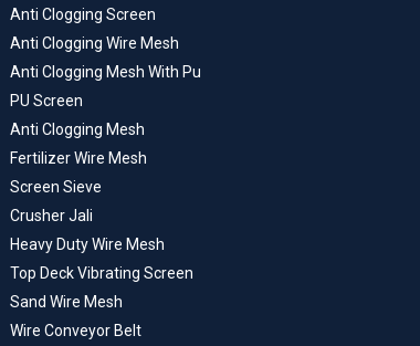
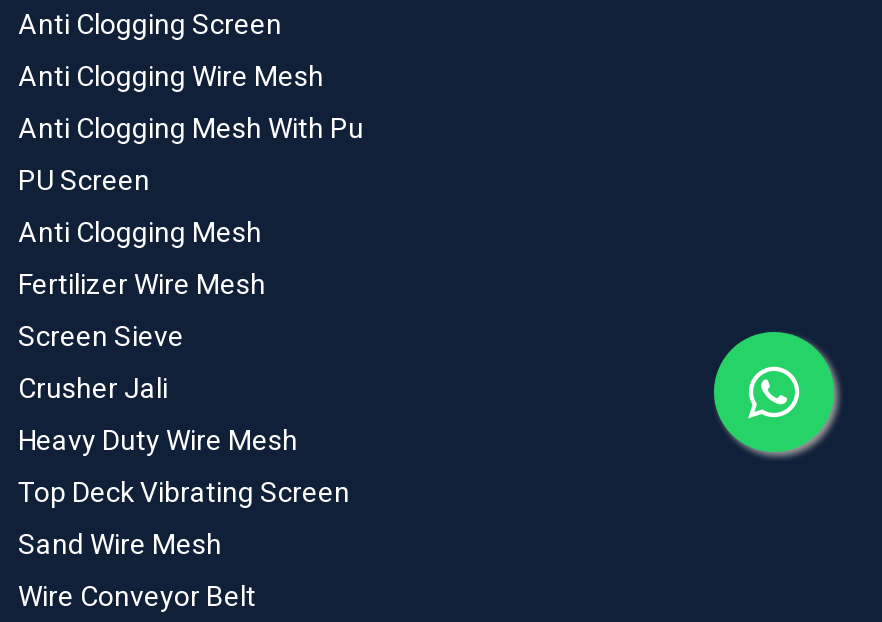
+ [image]
